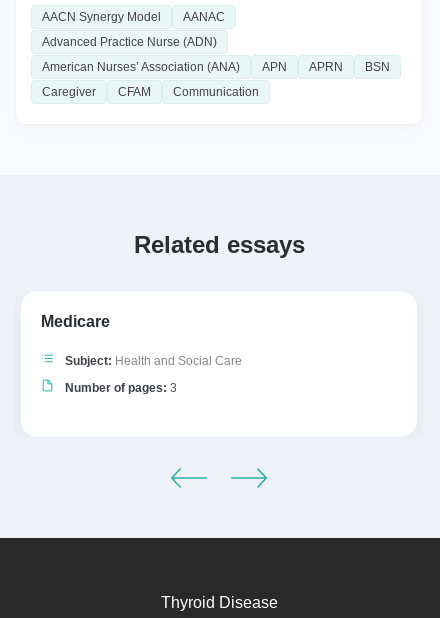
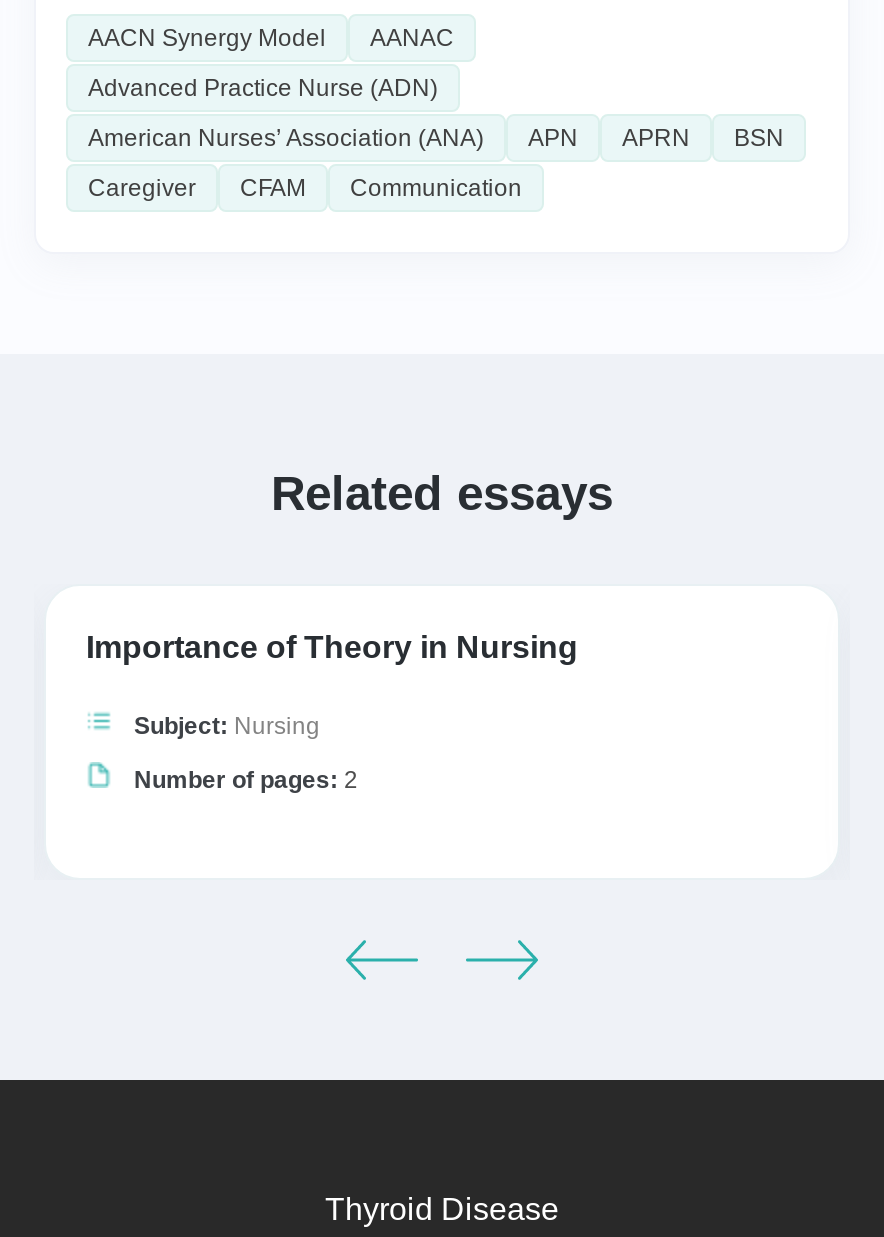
- Medicare
+ Importance of Theory in Nursing

- Subject: Health and Social Care
+ Subject: Nursing

- Number of pages: 3
+ Number of pages: 2
